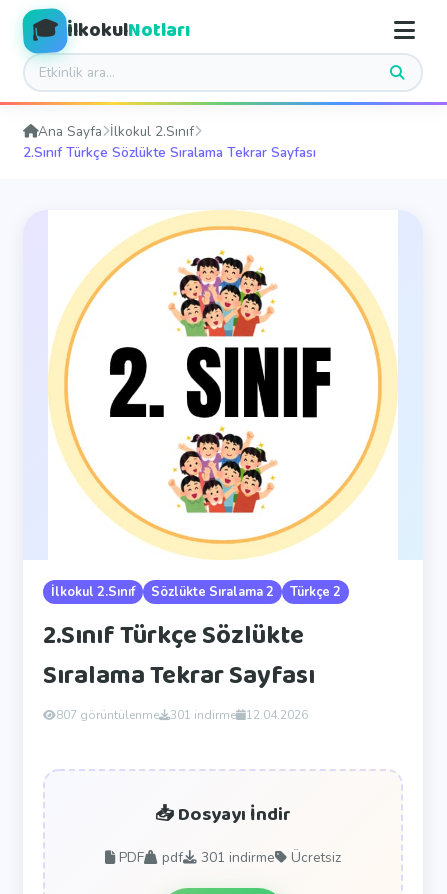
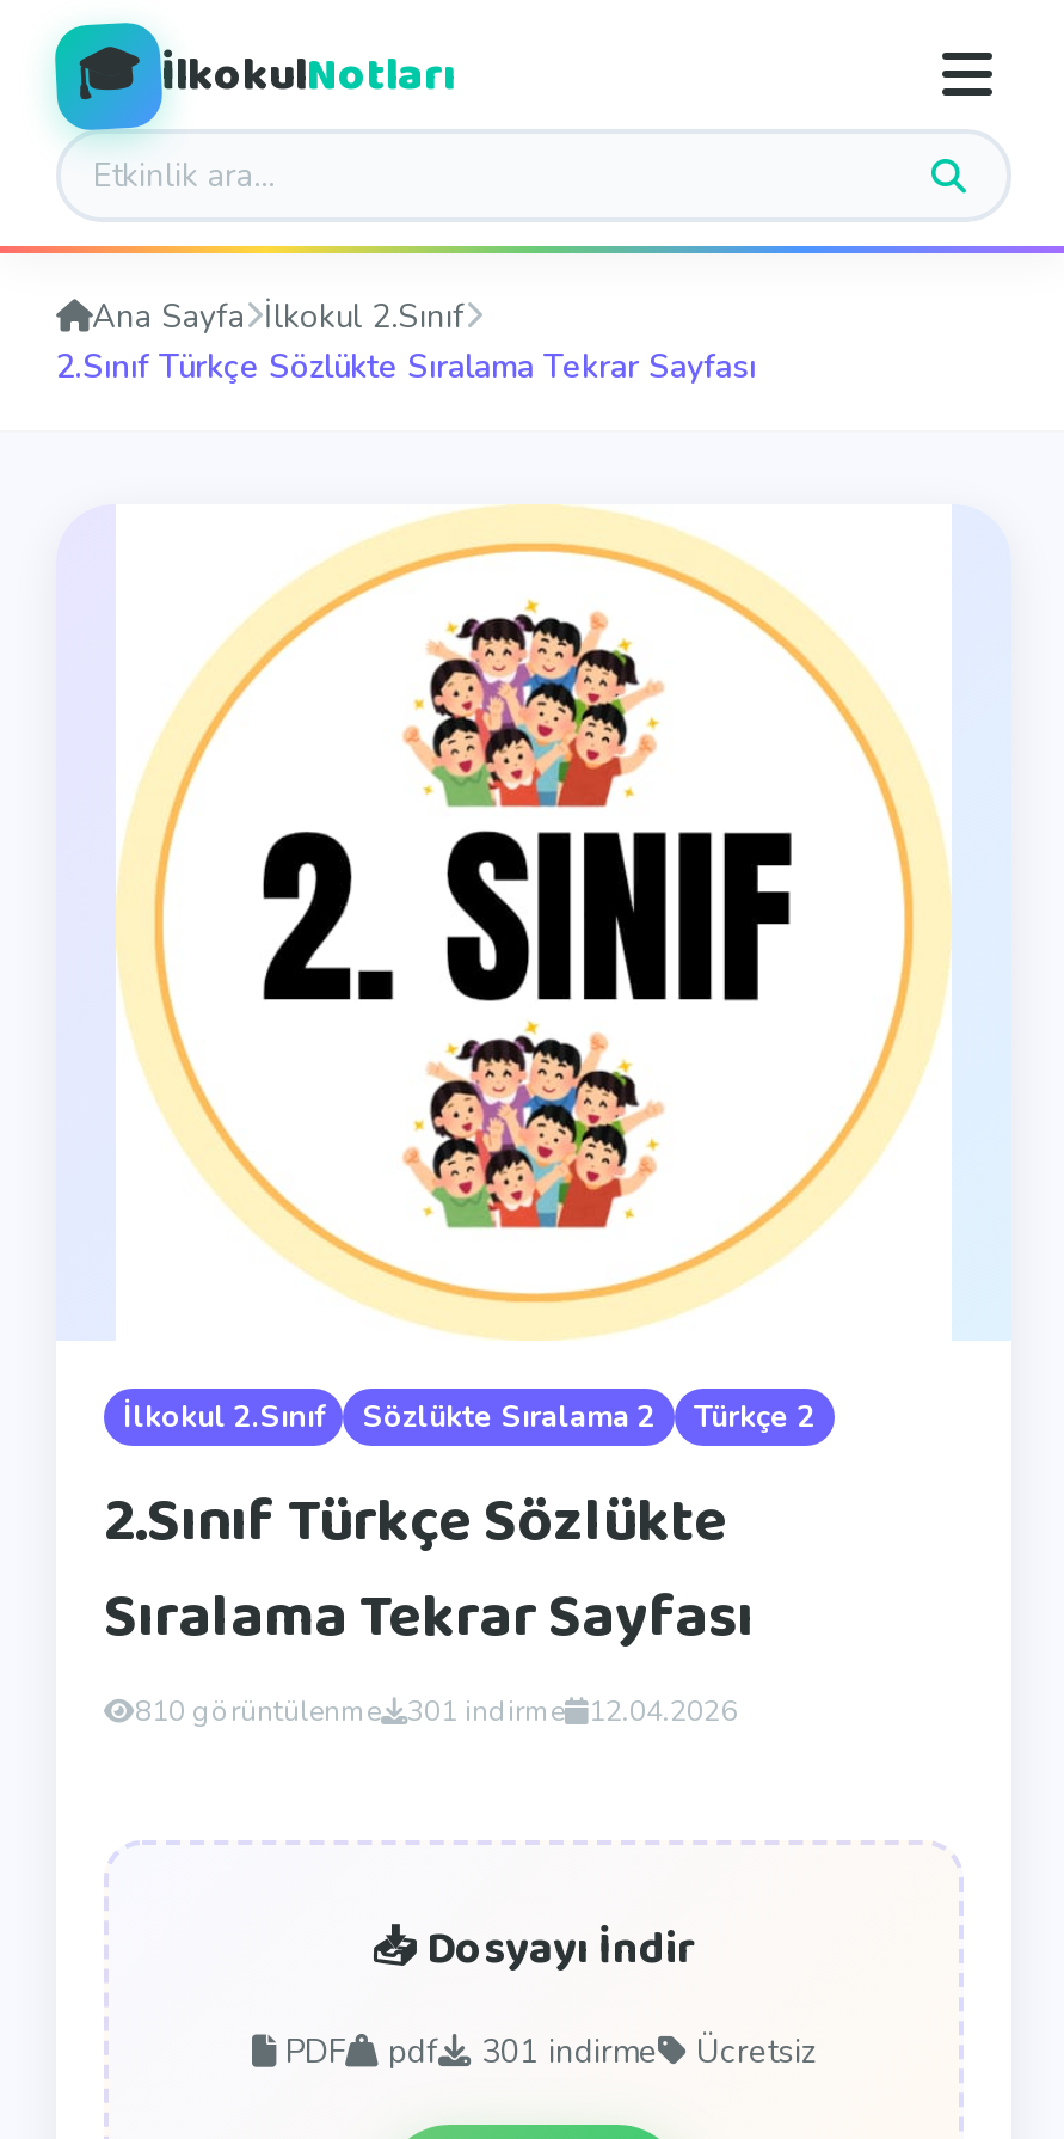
- 807 görüntülenme
+ 810 görüntülenme
